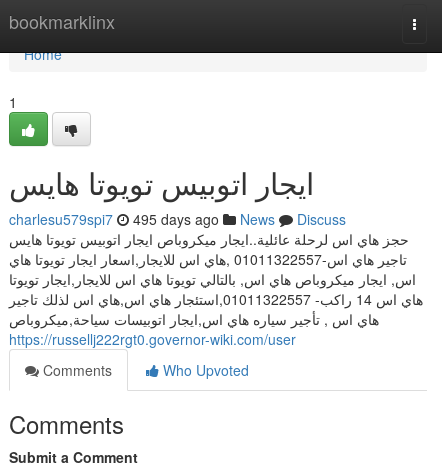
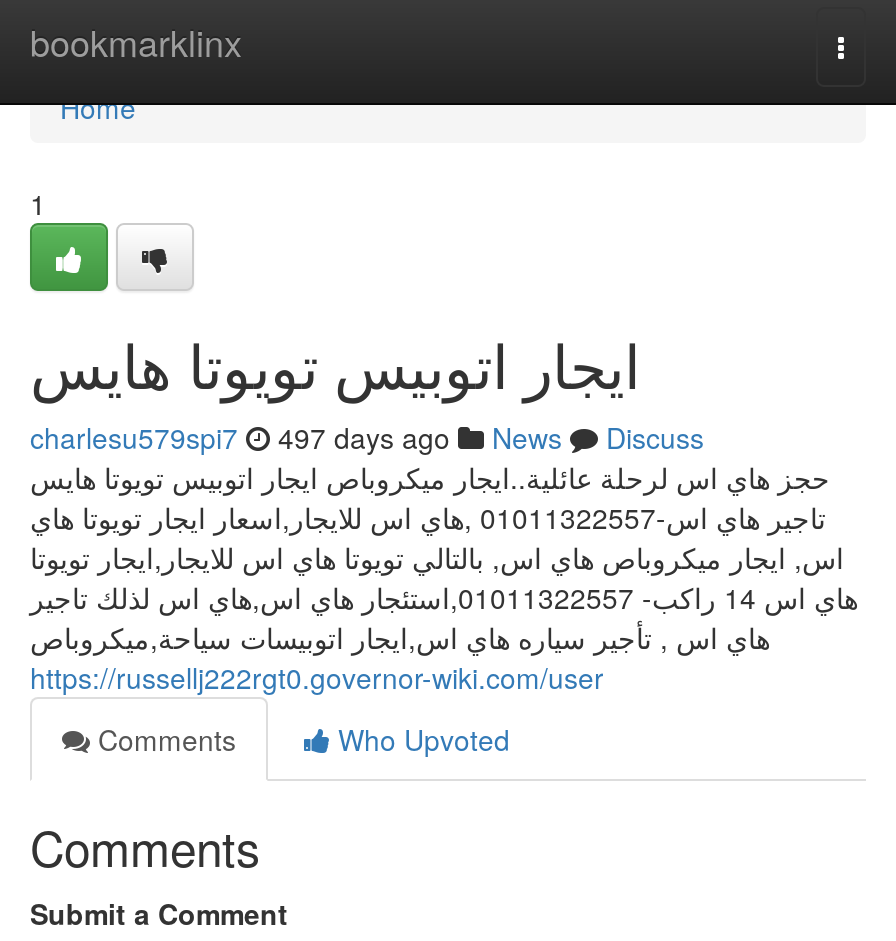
- charlesu579spi7 495 days ago News Discuss
+ charlesu579spi7 497 days ago News Discuss
